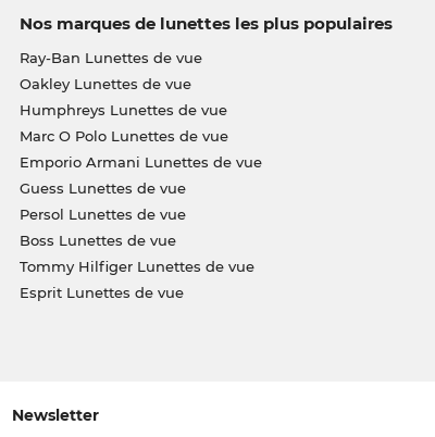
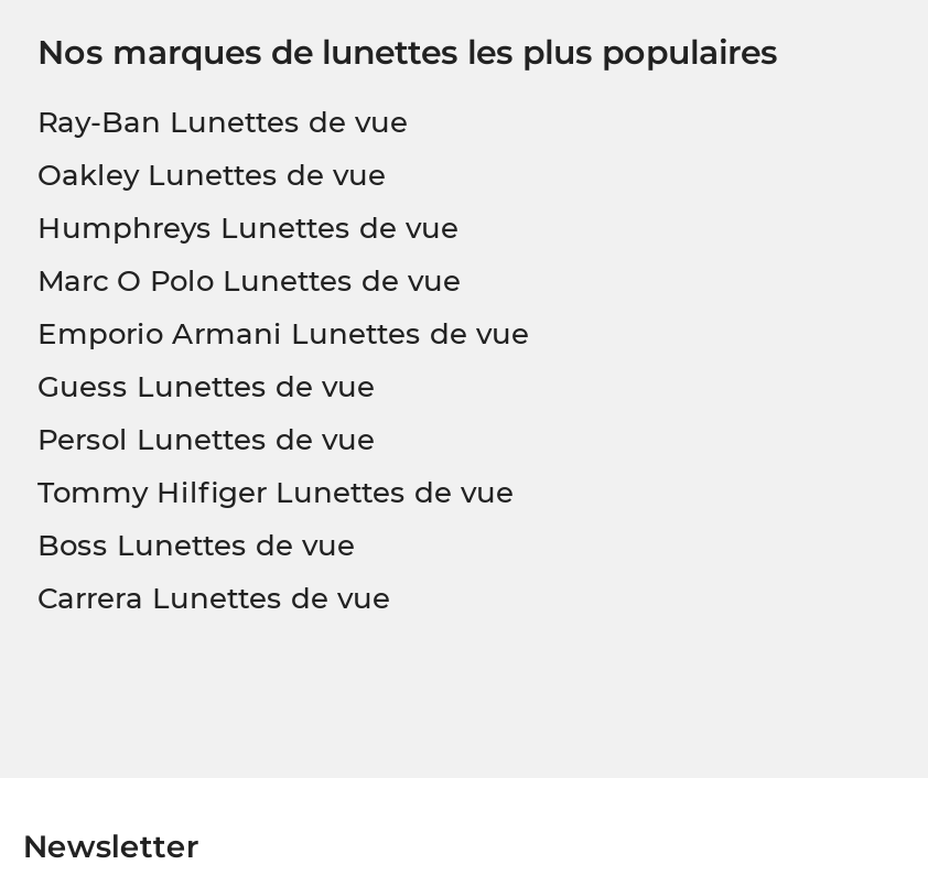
moved down: Boss Lunettes de vue

moved up: Tommy Hilfiger Lunettes de vue

- Esprit Lunettes de vue
+ Carrera Lunettes de vue
